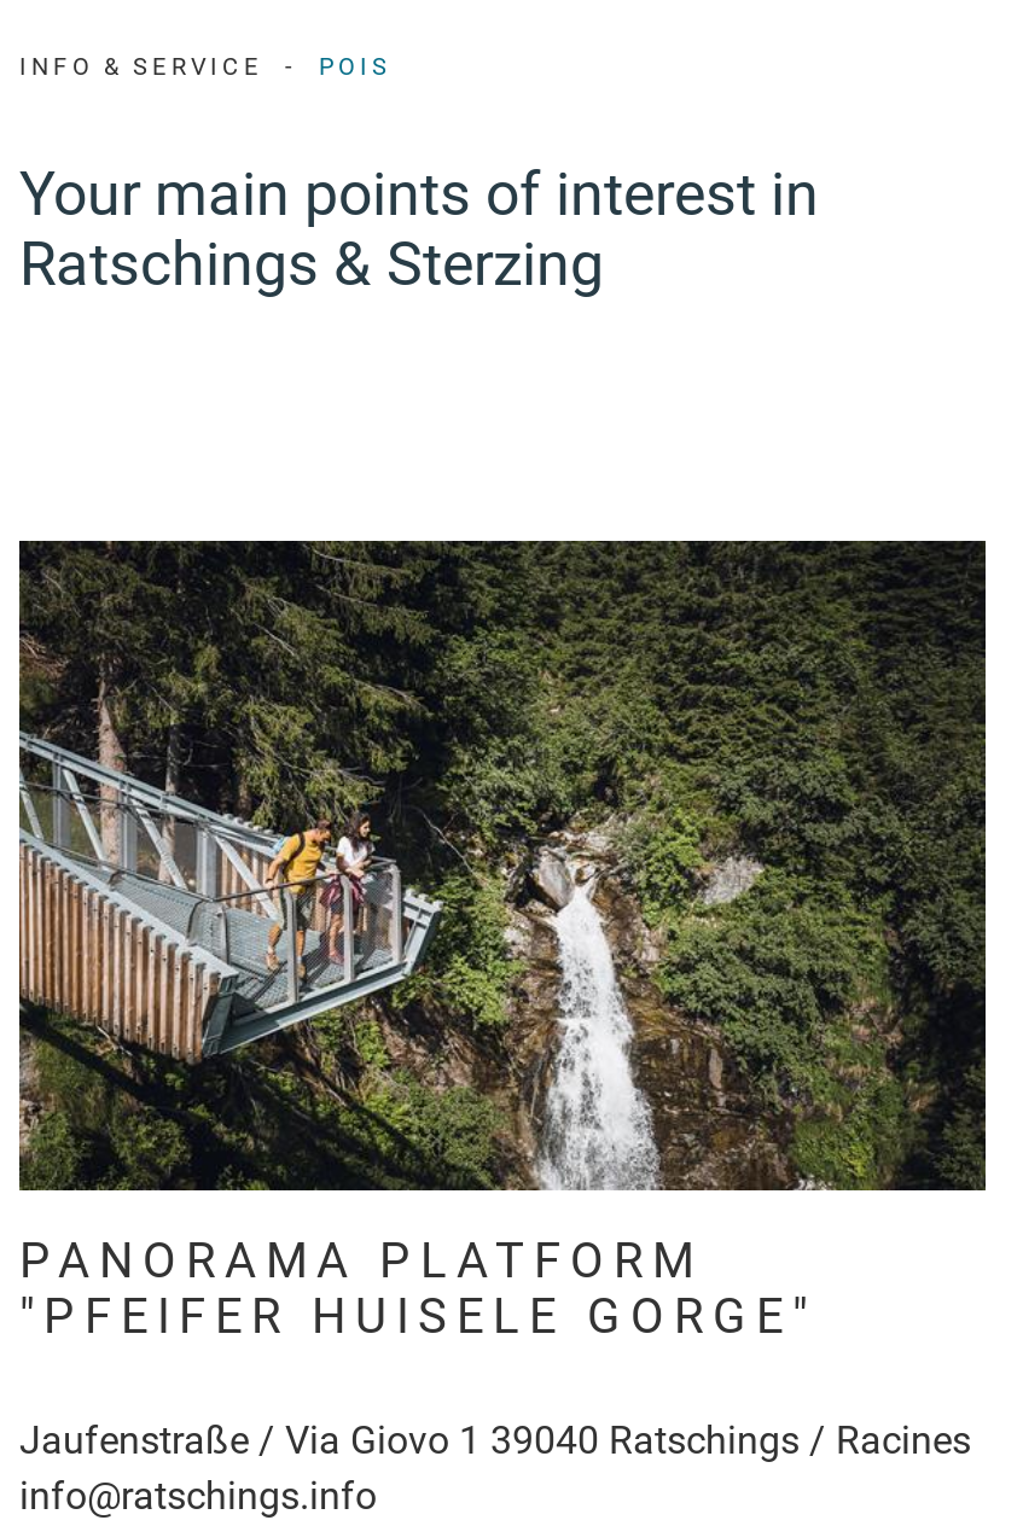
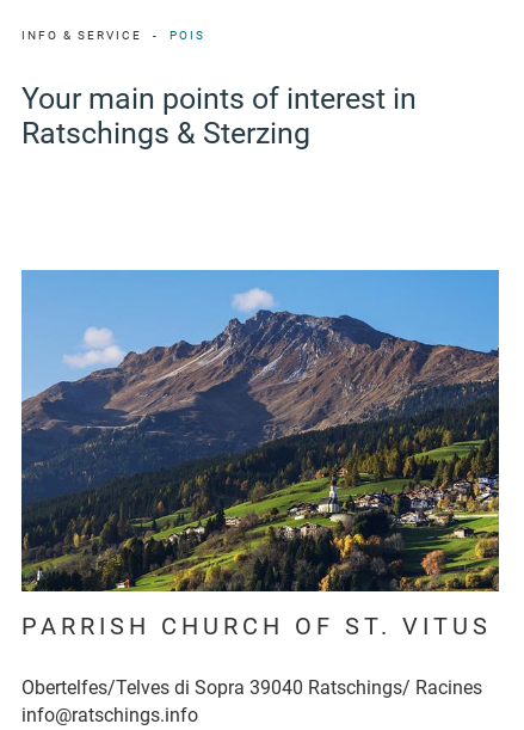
- [image]
- PANORAMA PLATFORM
- "PFEIFER HUISELE GORGE"
+ [image]
+ PARRISH CHURCH OF ST. VITUS

- Jaufenstraße / Via Giovo 1 39040 Ratschings / Racines
+ Obertelfes/Telves di Sopra 39040 Ratschings/ Racines
